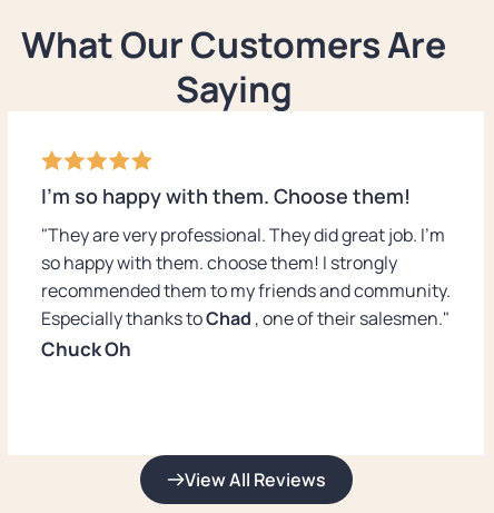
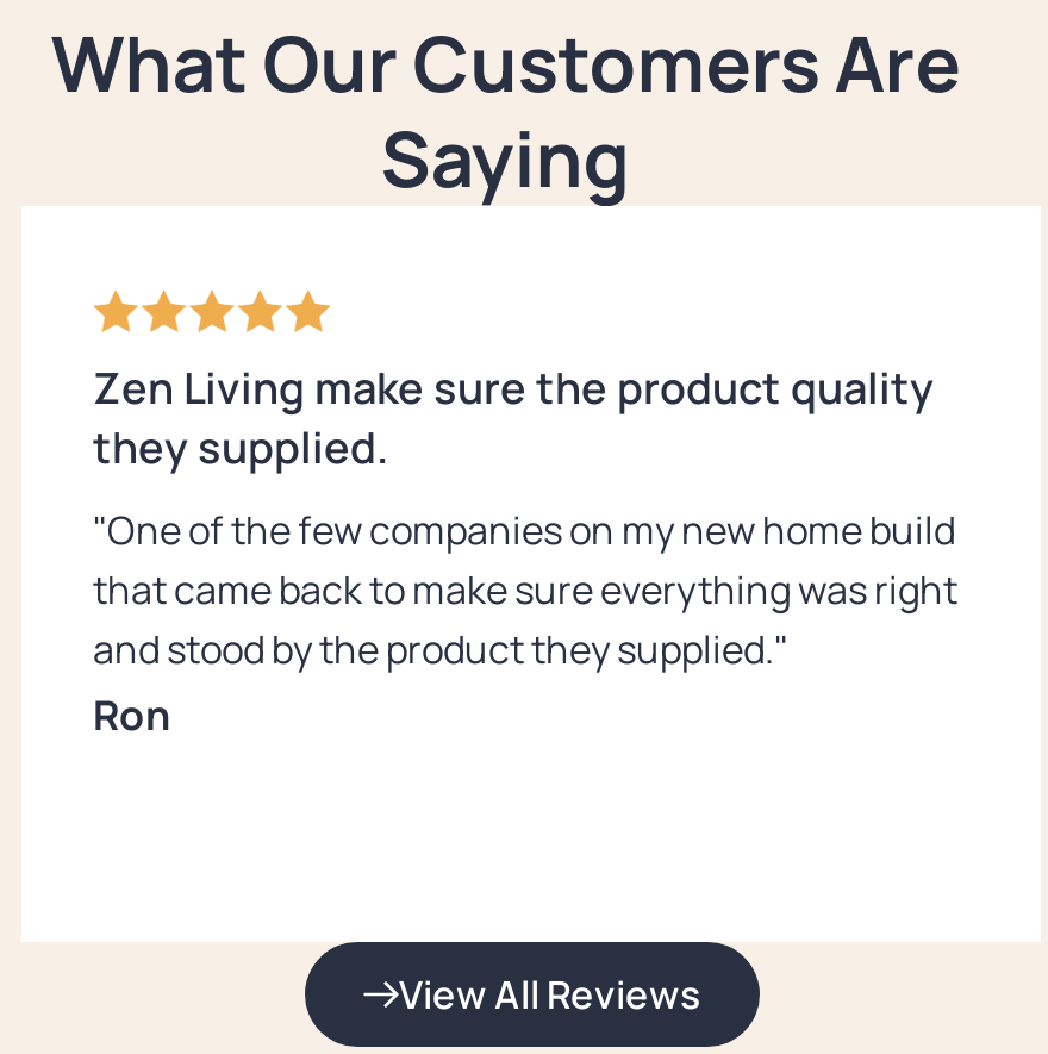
- I’m so happy with them. Choose them!
+ Zen Living make sure the product quality
+ they supplied.

- "They are very professional. They did great job. I’m
- so happy with them. choose them! I strongly
- recommended them to my friends and community.
- Especially thanks toChad, one of their salesmen."
- Chuck Oh
+ "One of the few companies on my new home build
+ that came back to make sure everything was right
+ and stood by the product they supplied."
+ Ron
